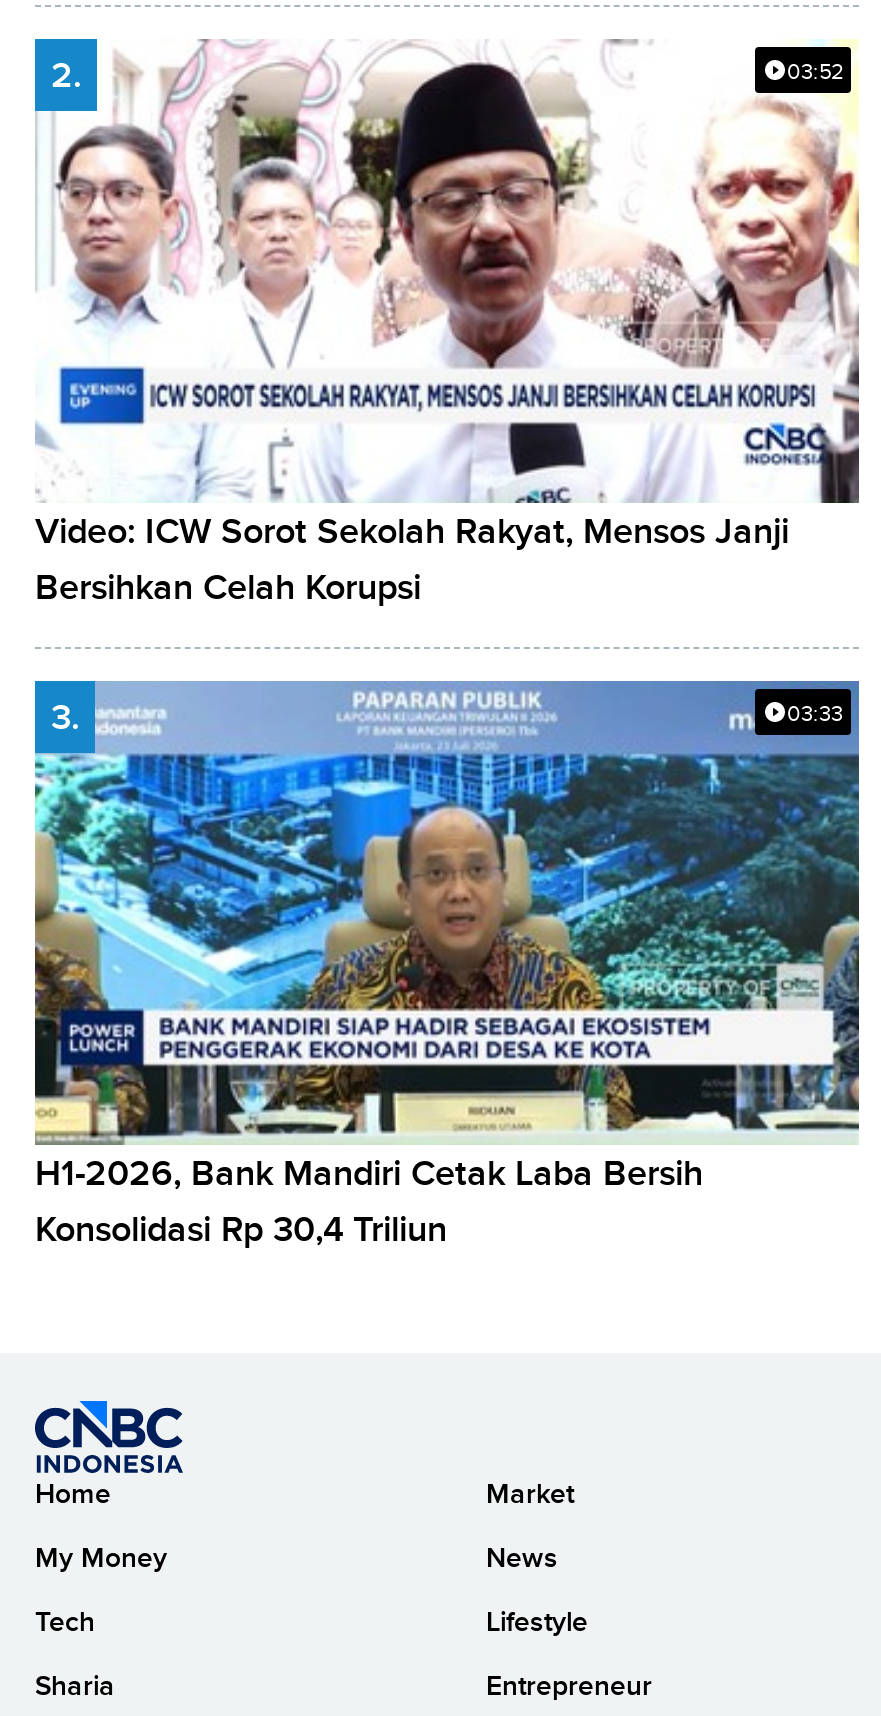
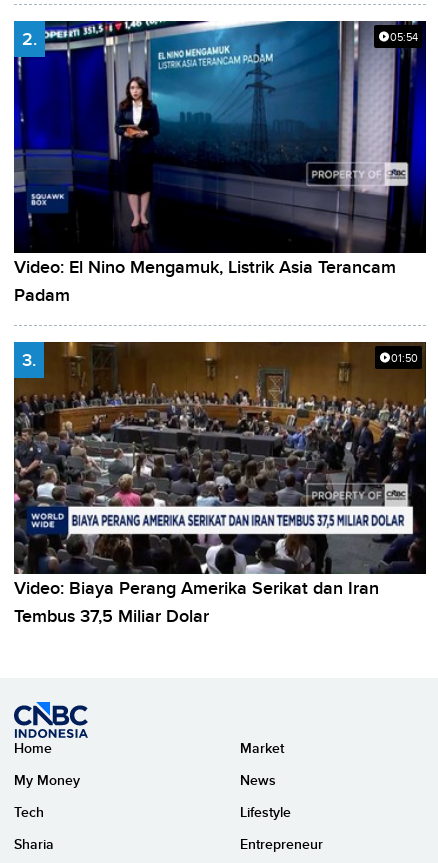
- [image]
- 03:52
+ [image]
+ 05:54

- Video: ICW Sorot Sekolah Rakyat, Mensos Janji
- Bersihkan Celah Korupsi
+ Video: El Nino Mengamuk, Listrik Asia Terancam
+ Padam

- [image]
- 03:33
+ [image]
+ 01:50

- H1-2026, Bank Mandiri Cetak Laba Bersih
- Konsolidasi Rp 30,4 Triliun
+ Video: Biaya Perang Amerika Serikat dan Iran
+ Tembus 37,5 Miliar Dolar
